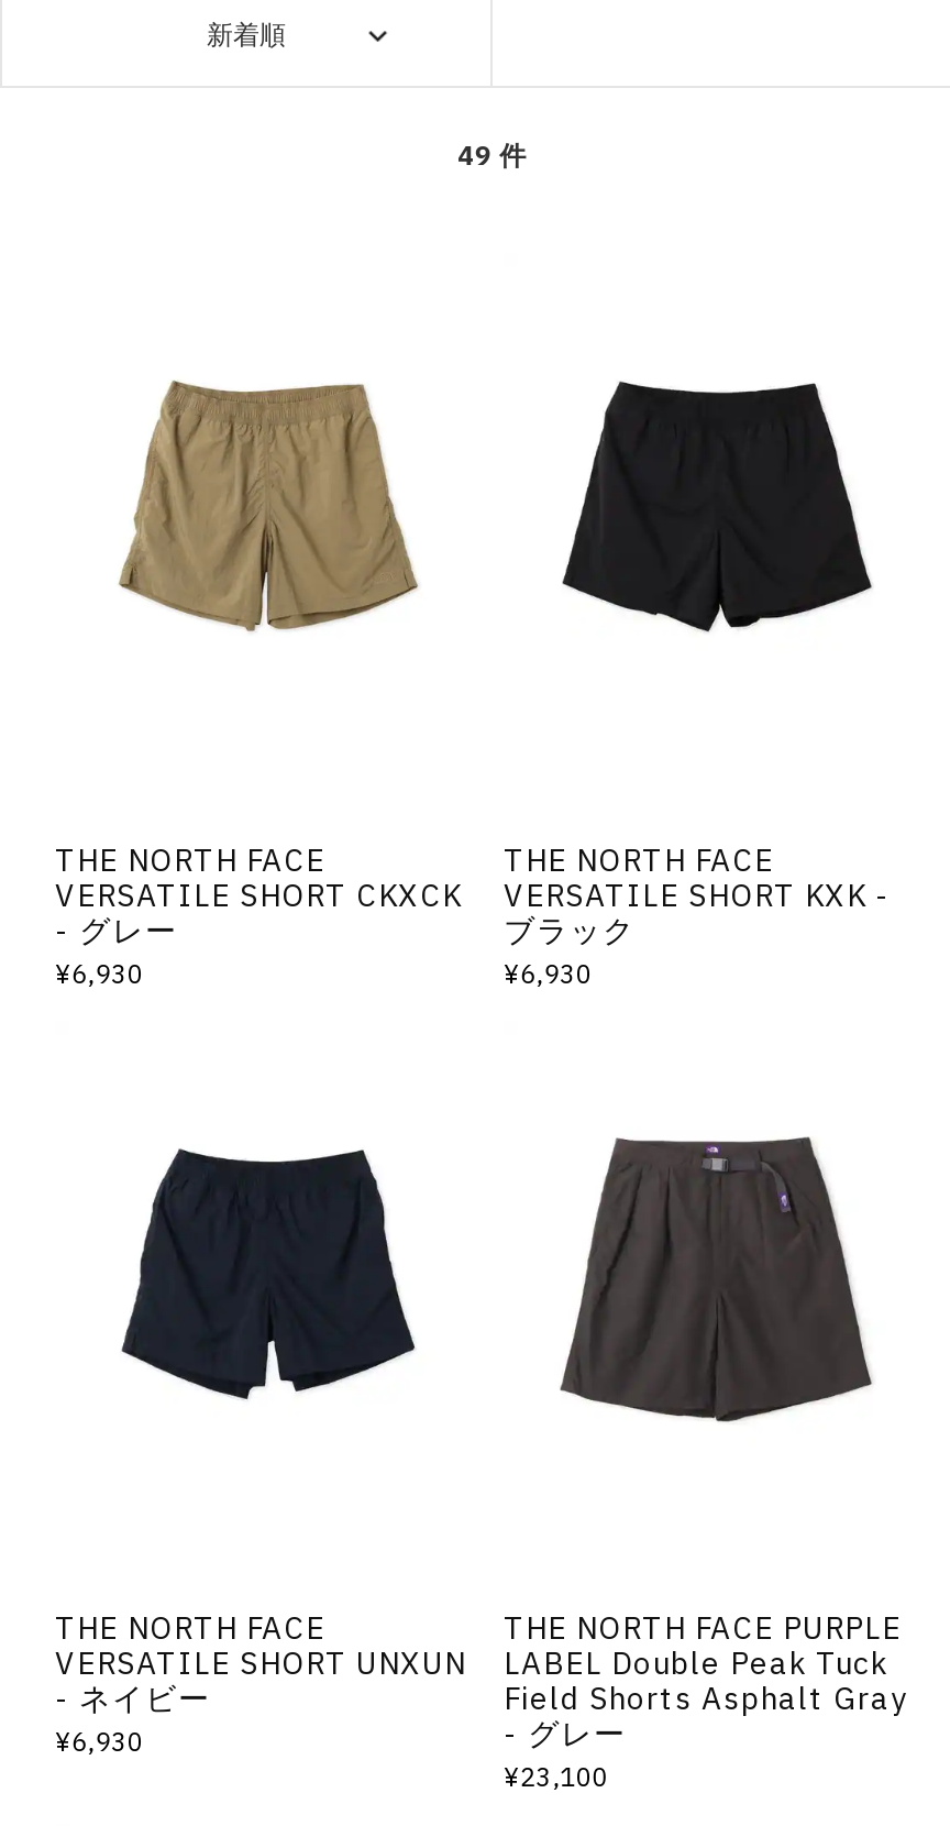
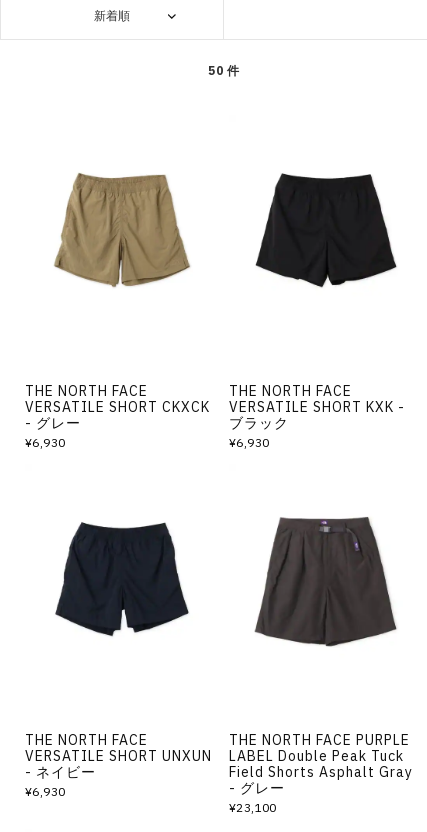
- 49 件
+ 50 件
